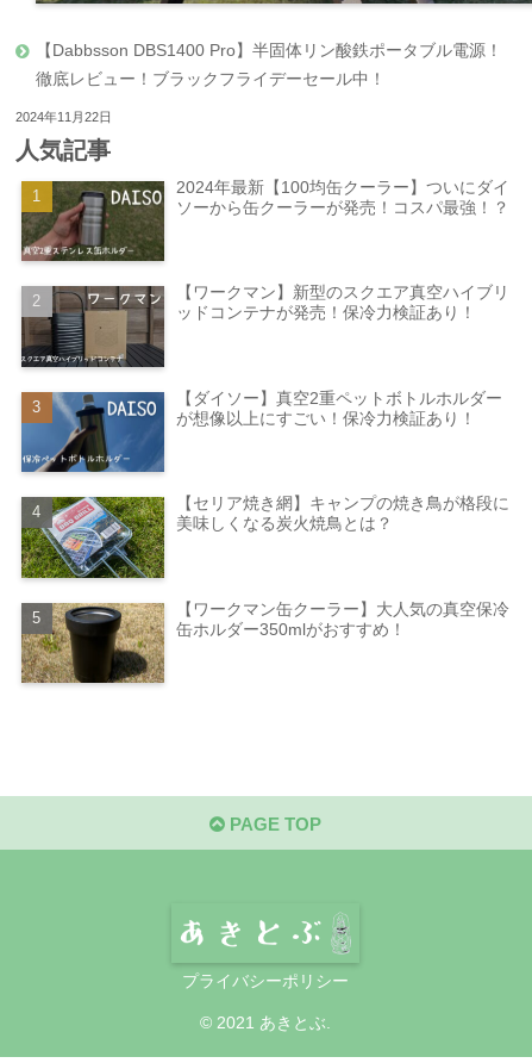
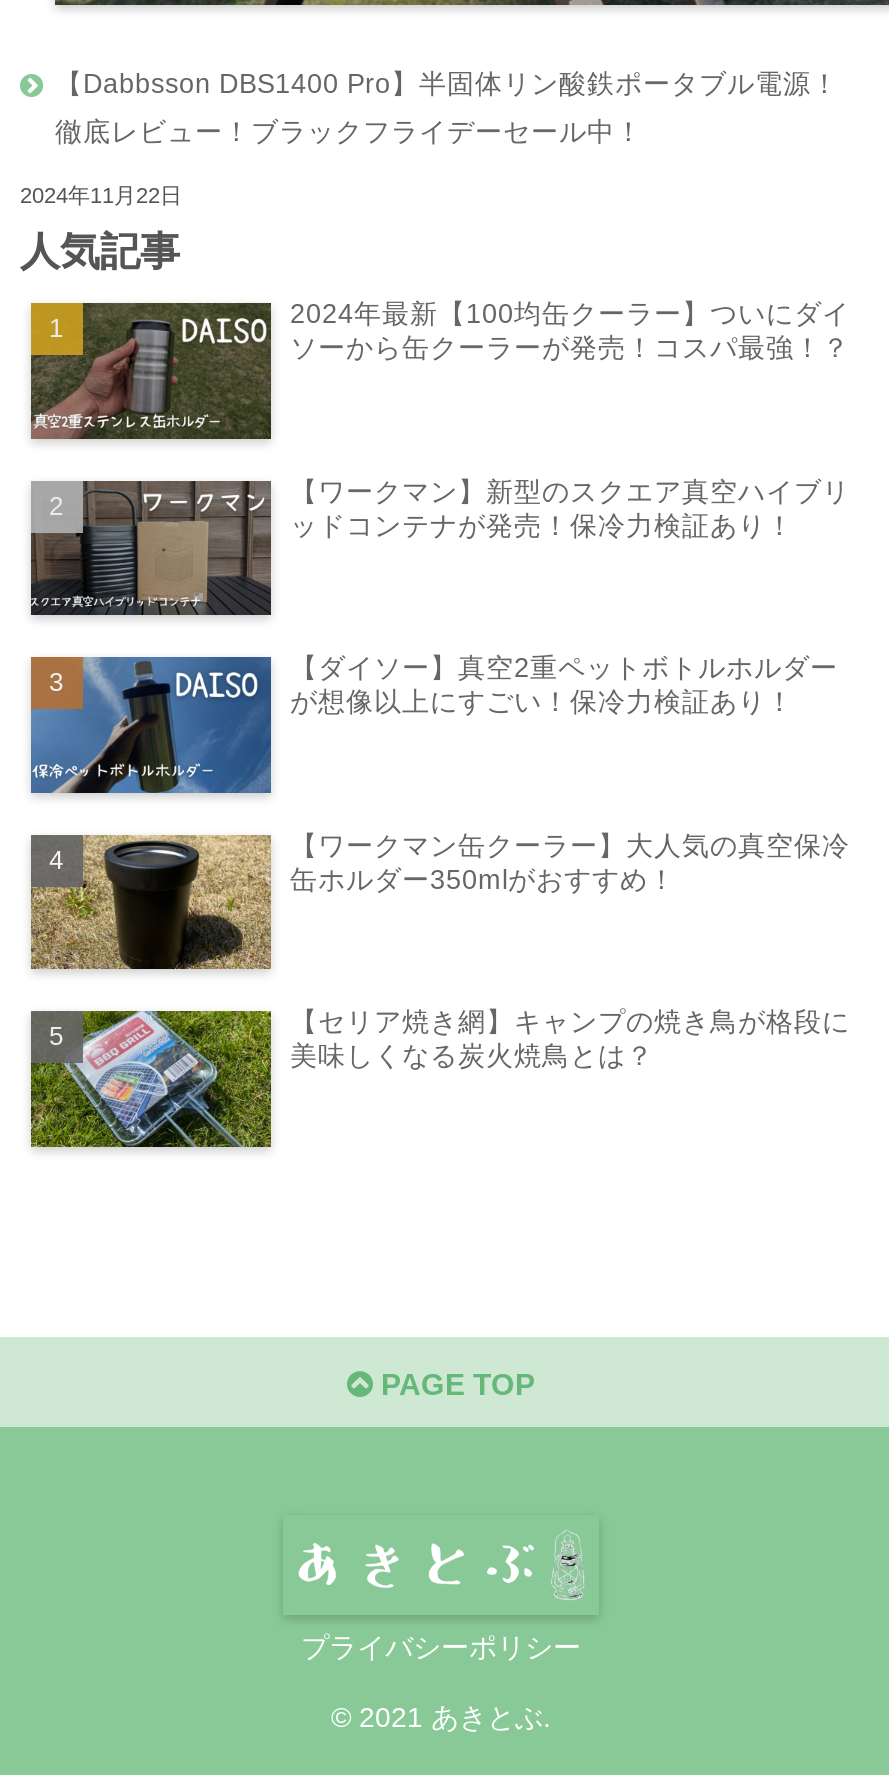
moved down: [image] | 【セリア焼き網】キャンプの焼き鳥が格段に | 美味しくなる炭火焼鳥とは？

moved up: [image] | 【ワークマン缶クーラー】大人気の真空保冷 | 缶ホルダー350mlがおすすめ！
